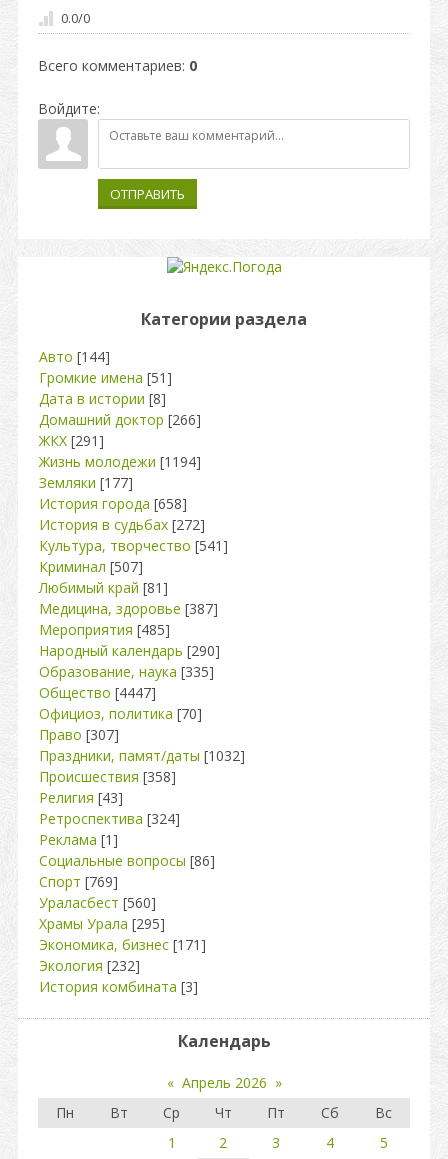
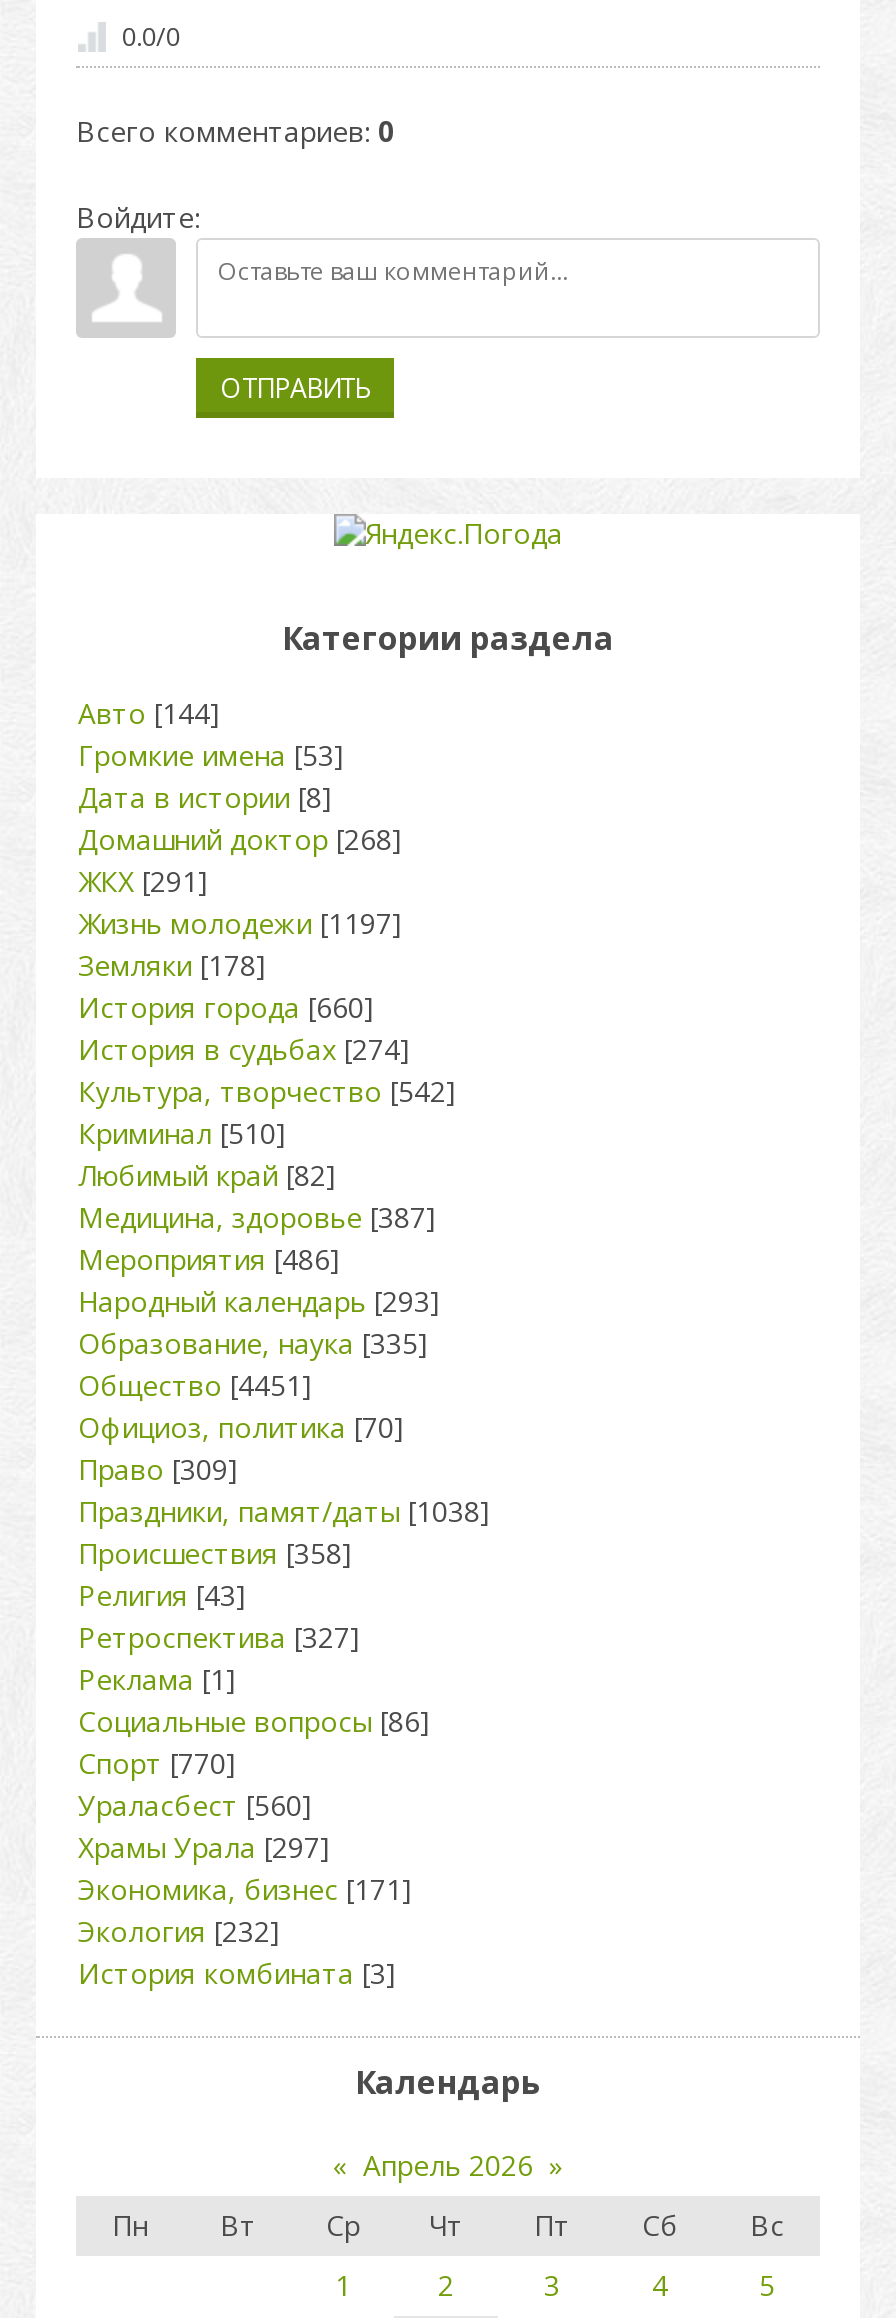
- Громкие имена [51]
+ Громкие имена [53]

- Домашний доктор [266]
+ Домашний доктор [268]

- Жизнь молодежи [1194]
+ Жизнь молодежи [1197]

- Земляки [177]
+ Земляки [178]

- История города [658]
+ История города [660]

- История в судьбах [272]
+ История в судьбах [274]

- Культура, творчество [541]
+ Культура, творчество [542]

- Криминал [507]
+ Криминал [510]

- Любимый край [81]
+ Любимый край [82]

- Мероприятия [485]
+ Мероприятия [486]

- Народный календарь [290]
+ Народный календарь [293]

- Общество [4447]
+ Общество [4451]

- Право [307]
+ Право [309]

- Праздники, памят/даты [1032]
+ Праздники, памят/даты [1038]

- Ретроспектива [324]
+ Ретроспектива [327]

- Спорт [769]
+ Спорт [770]

- Храмы Урала [295]
+ Храмы Урала [297]
